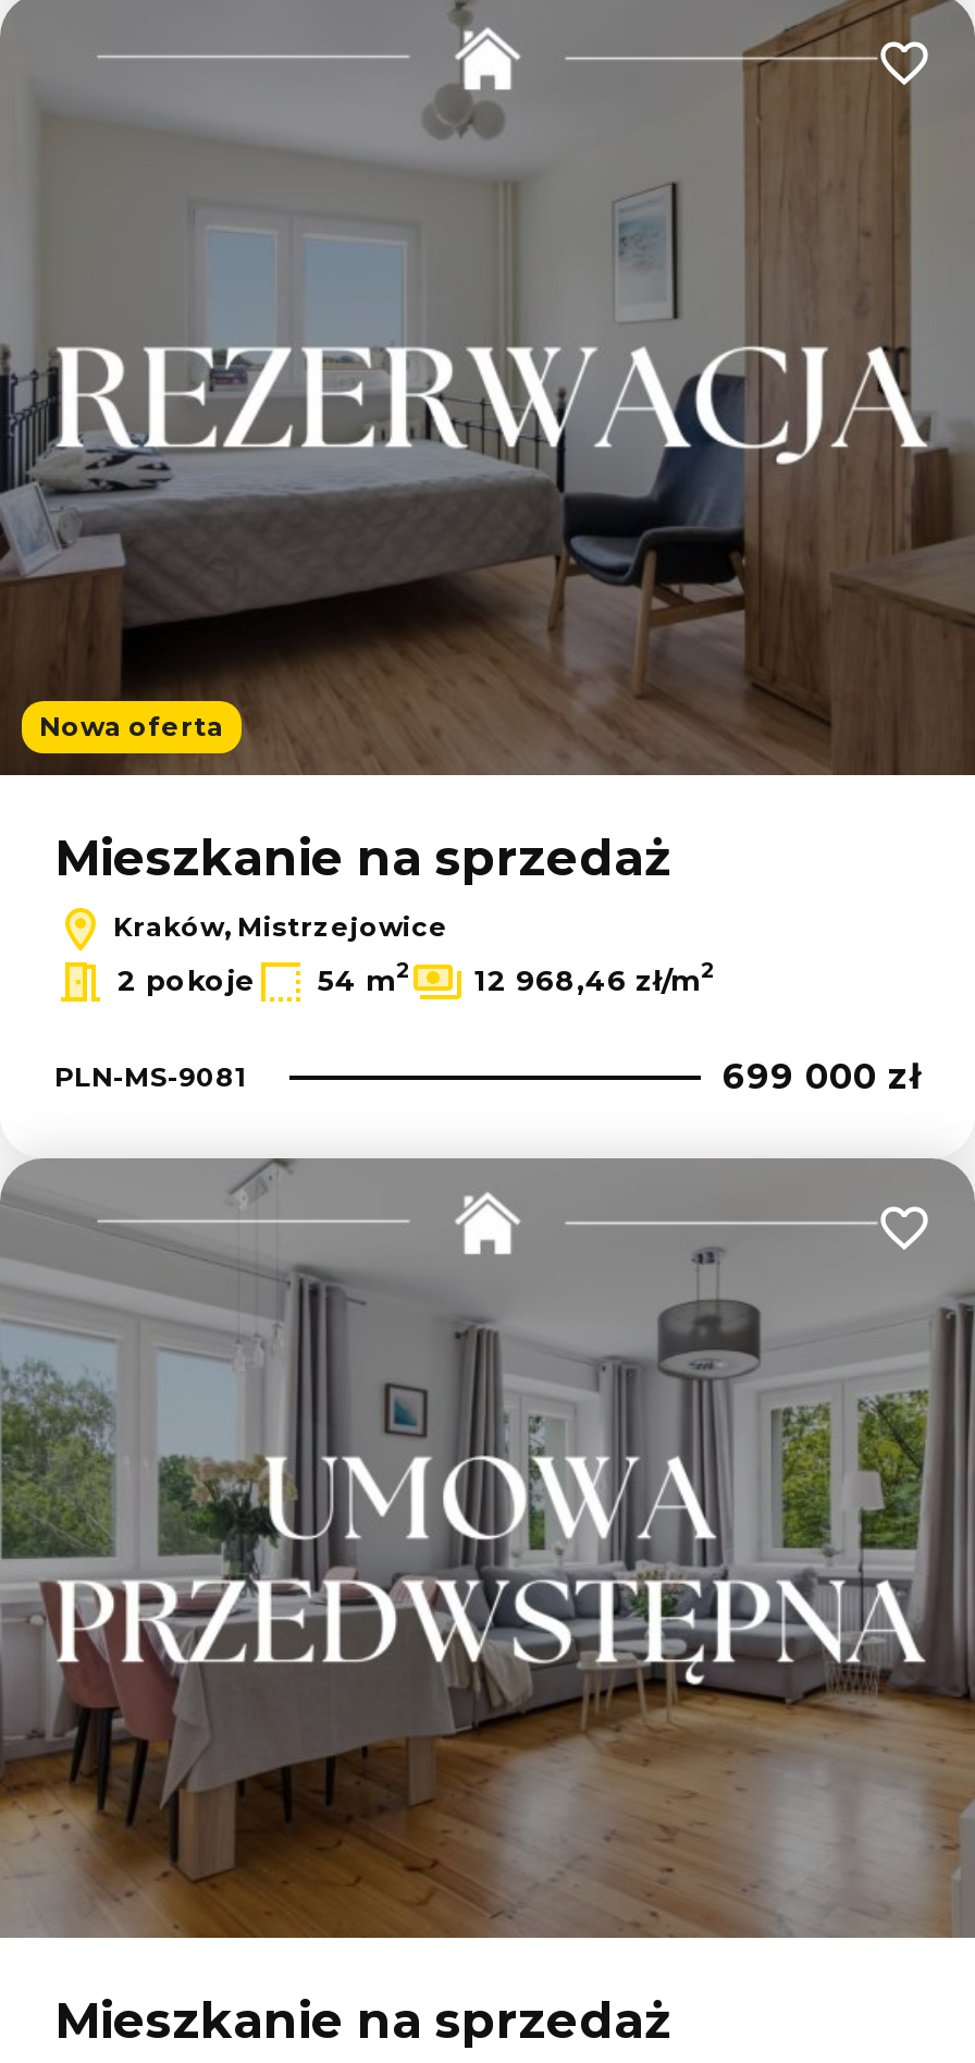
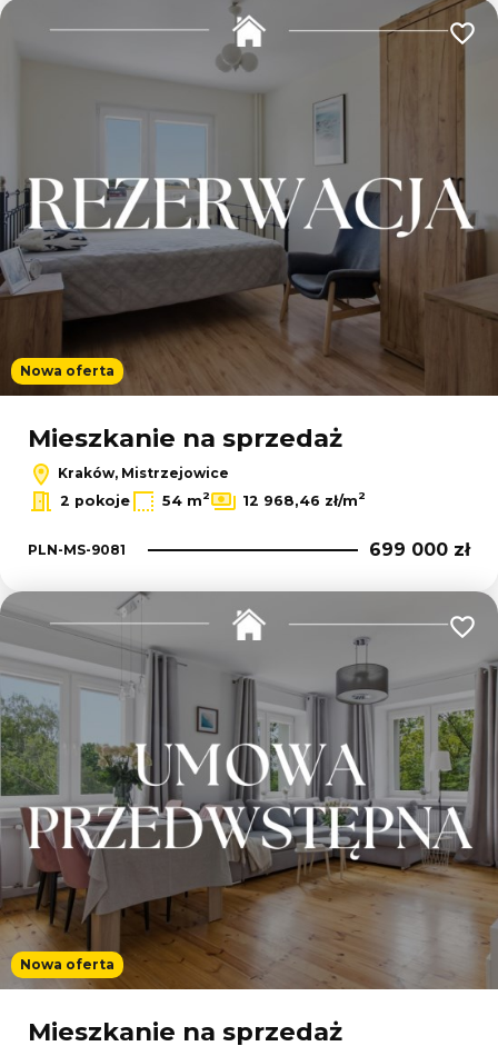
+ Nowa oferta
